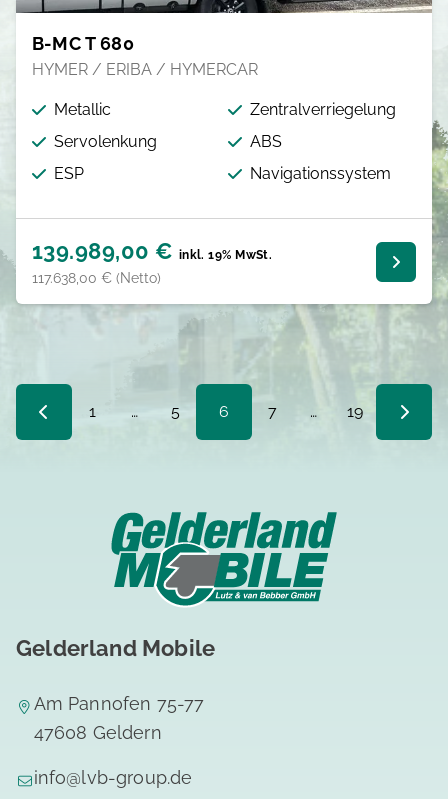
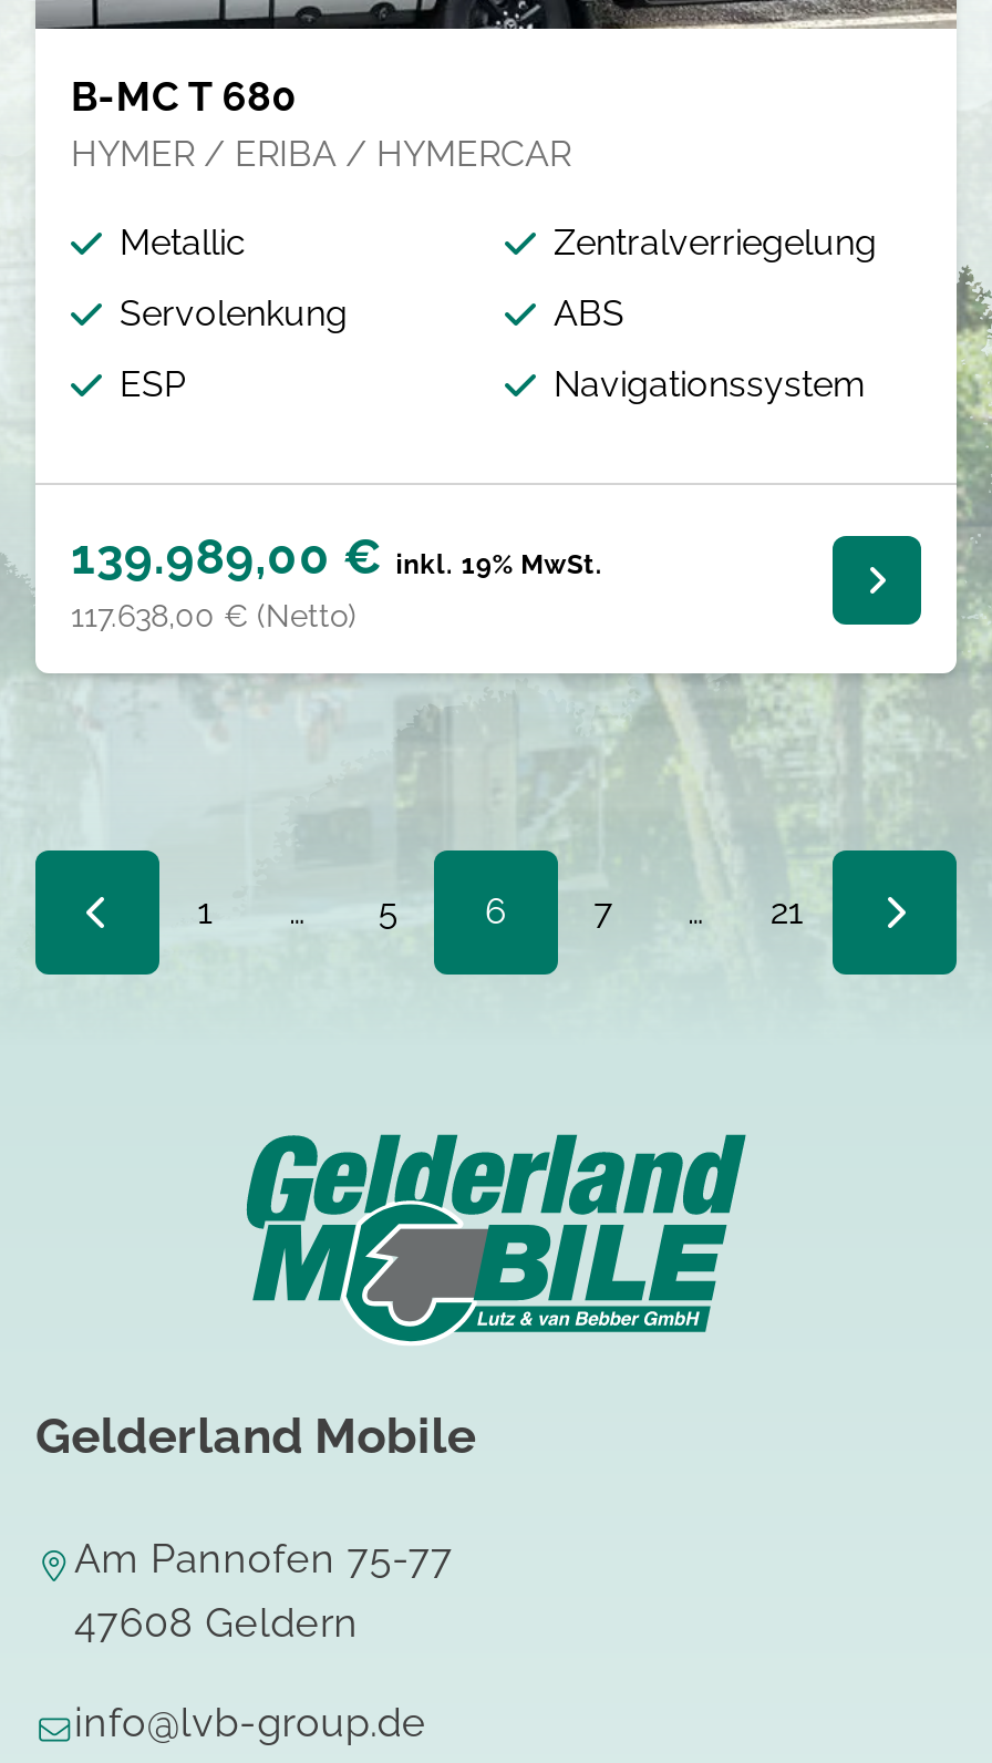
- 19
+ 21
